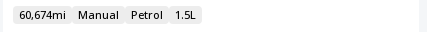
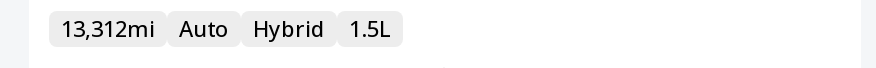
- 60,674mi
- Manual
- Petrol
+ 13,312mi
+ Auto
+ Hybrid
